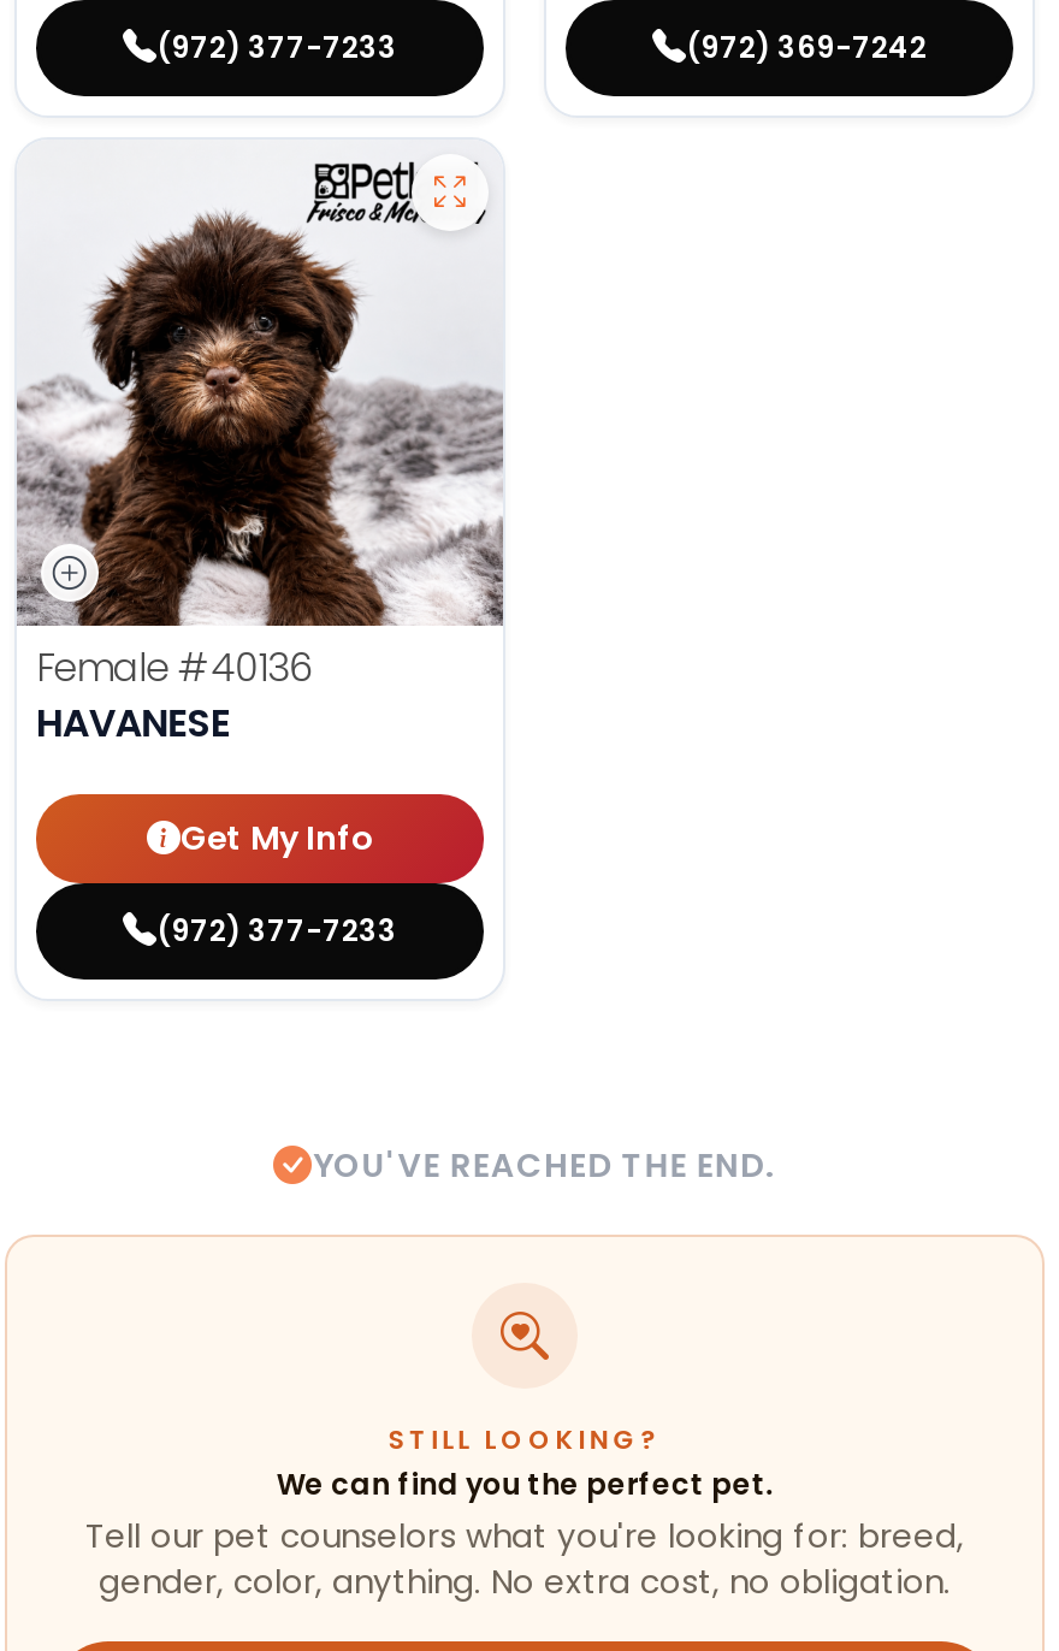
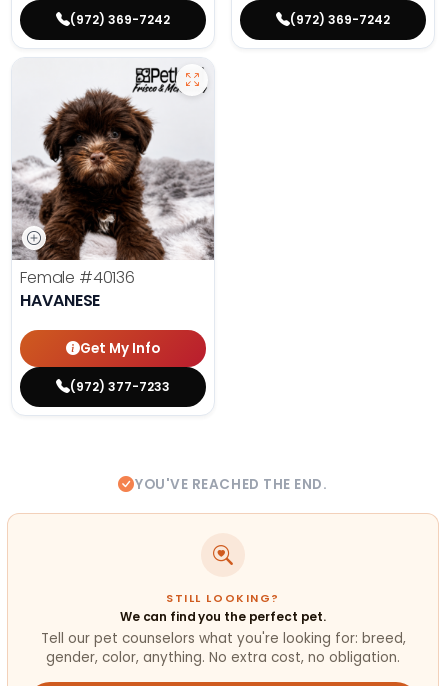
- (972) 377-7233
+ (972) 369-7242
